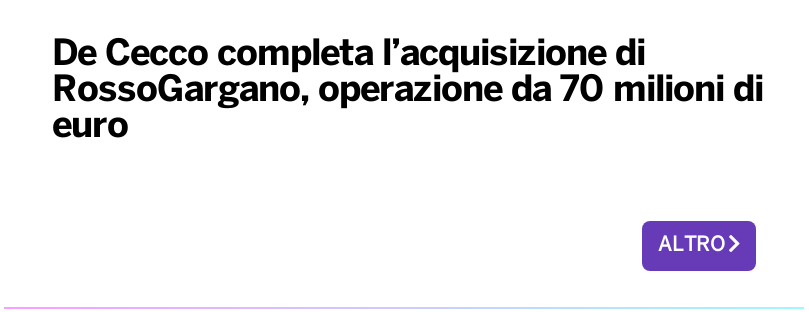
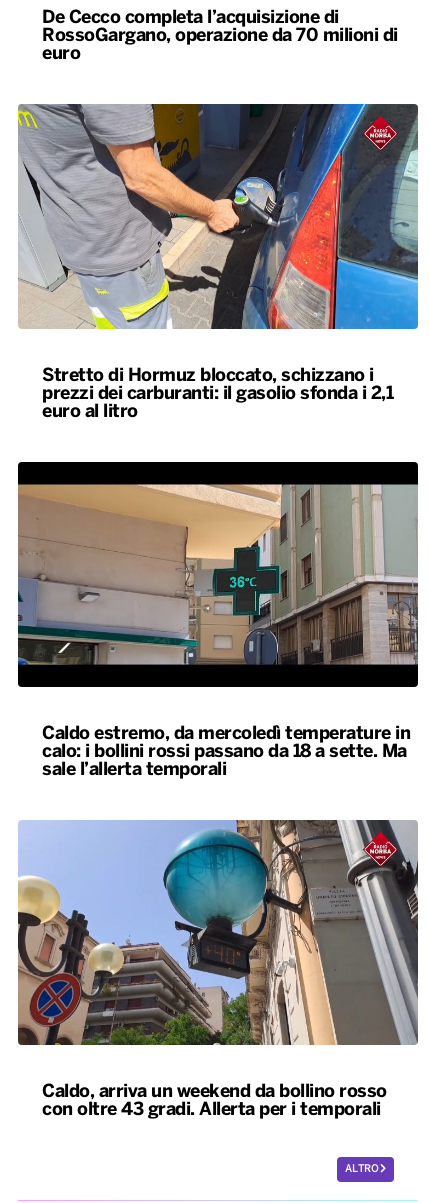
+ [image]
+ Stretto di Hormuz bloccato, schizzano i
+ prezzi dei carburanti: il gasolio sfonda i 2,1
+ euro al litro

+ [image]
+ Caldo estremo, da mercoledì temperature in
+ calo: i bollini rossi passano da 18 a sette. Ma
+ sale l’allerta temporali

+ [image]
+ Caldo, arriva un weekend da bollino rosso
+ con oltre 43 gradi. Allerta per i temporali
